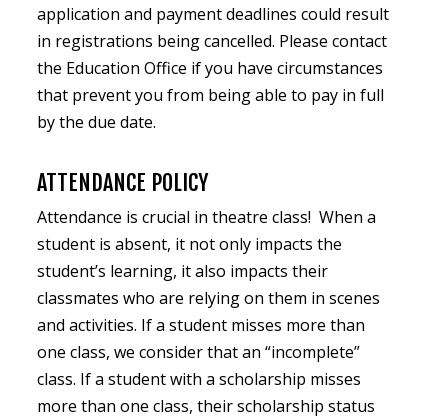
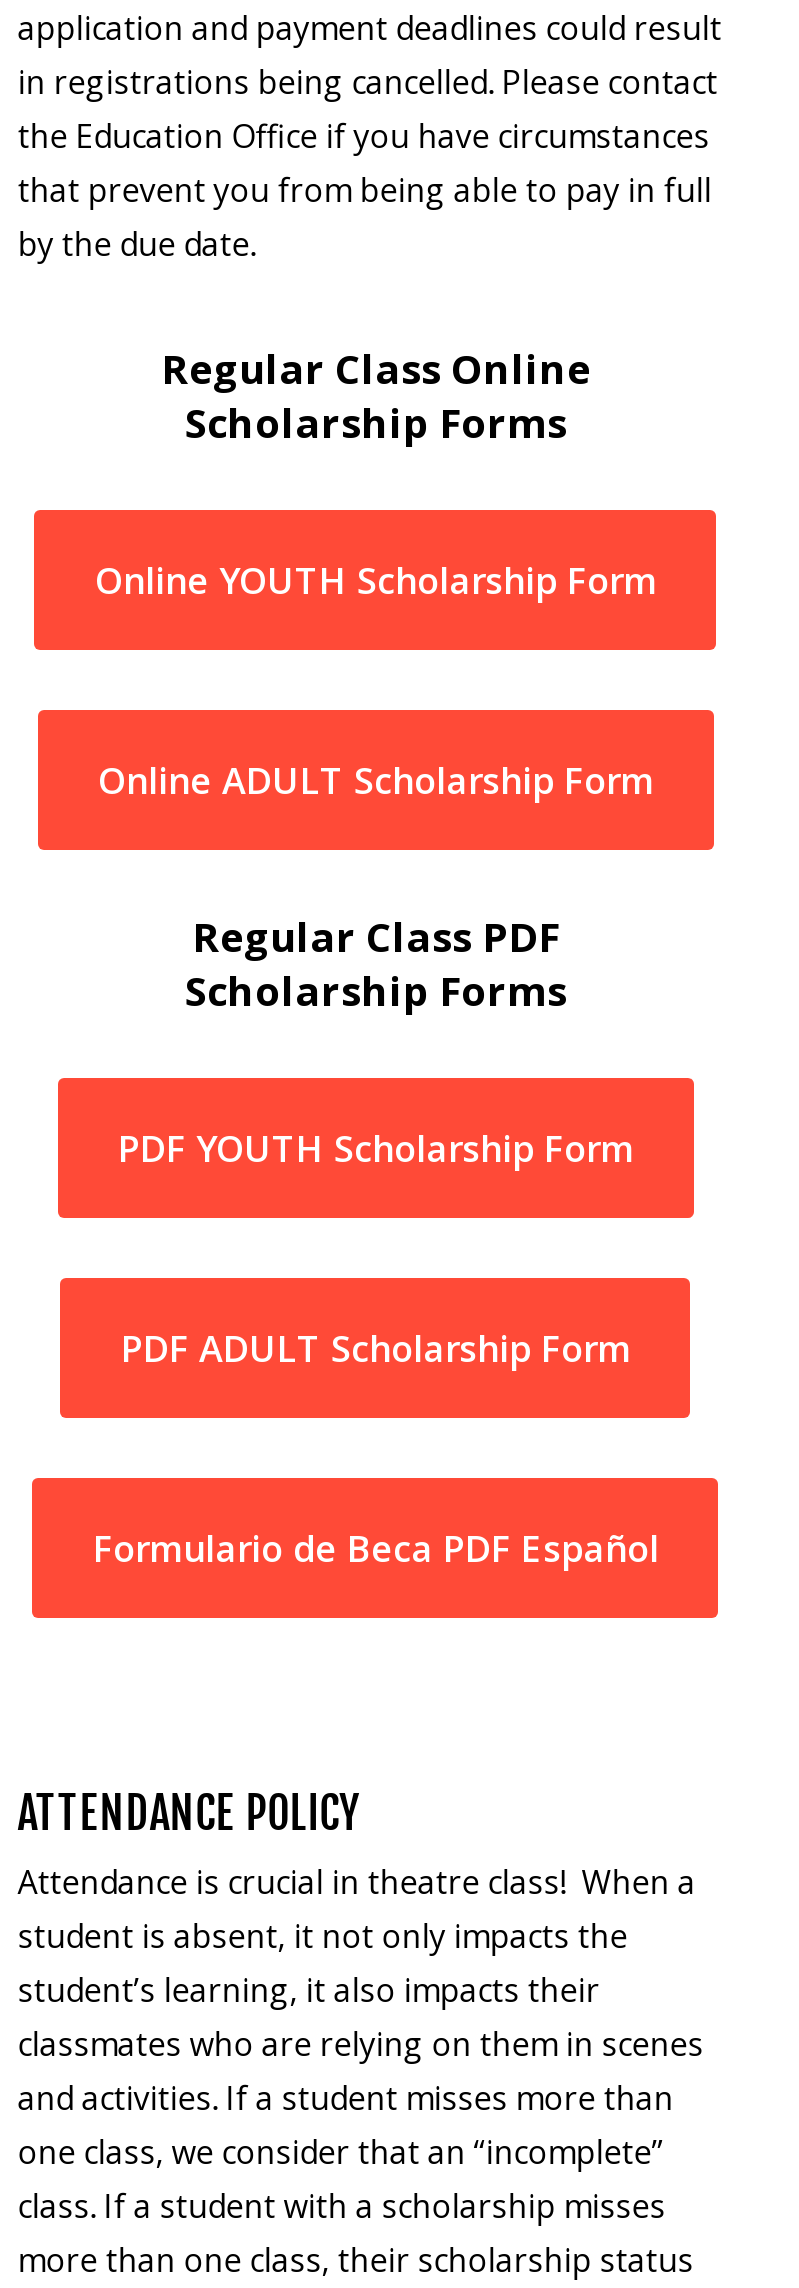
+ Formulario de Beca PDF Español

+ Regular Class Online
+ Scholarship Forms
+ Online YOUTH Scholarship Form

+ Online ADULT Scholarship Form
+ Regular Class PDF
+ Scholarship Forms
+ PDF YOUTH Scholarship Form

+ PDF ADULT Scholarship Form
